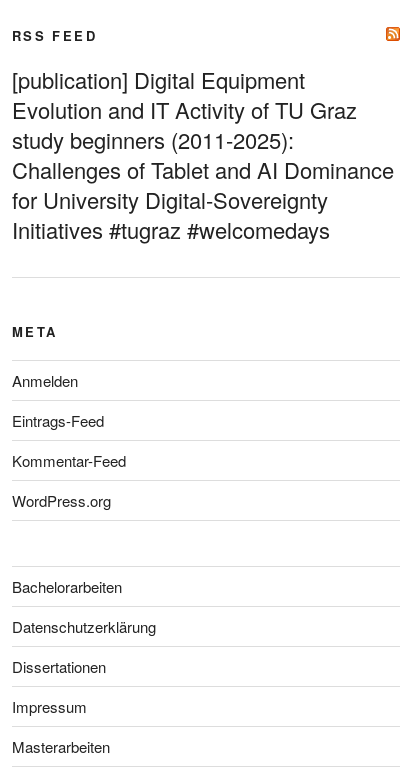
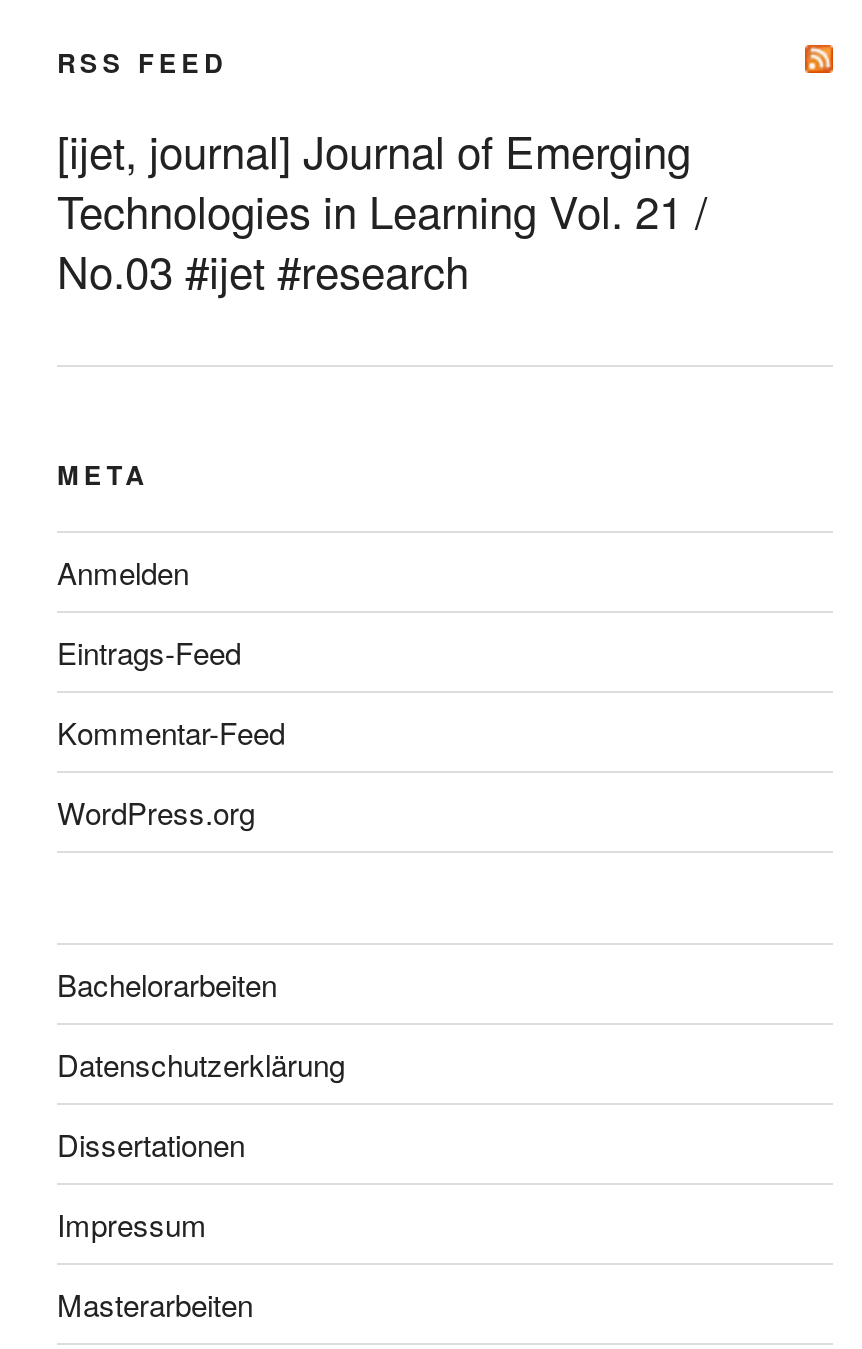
- [publication] Digital Equipment
- Evolution and IT Activity of TU Graz
- study beginners (2011-2025):
- Challenges of Tablet and AI Dominance
- for University Digital-Sovereignty
- Initiatives #tugraz #welcomedays
+ [ijet, journal] Journal of Emerging
+ Technologies in Learning Vol. 21 /
+ No.03 #ijet #research
